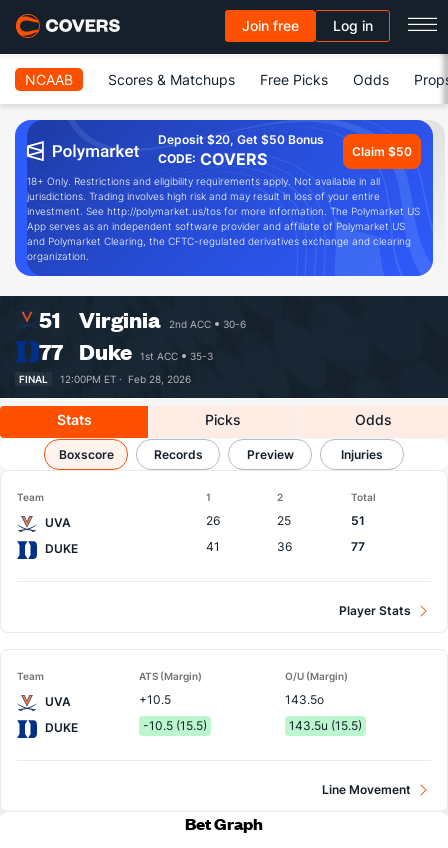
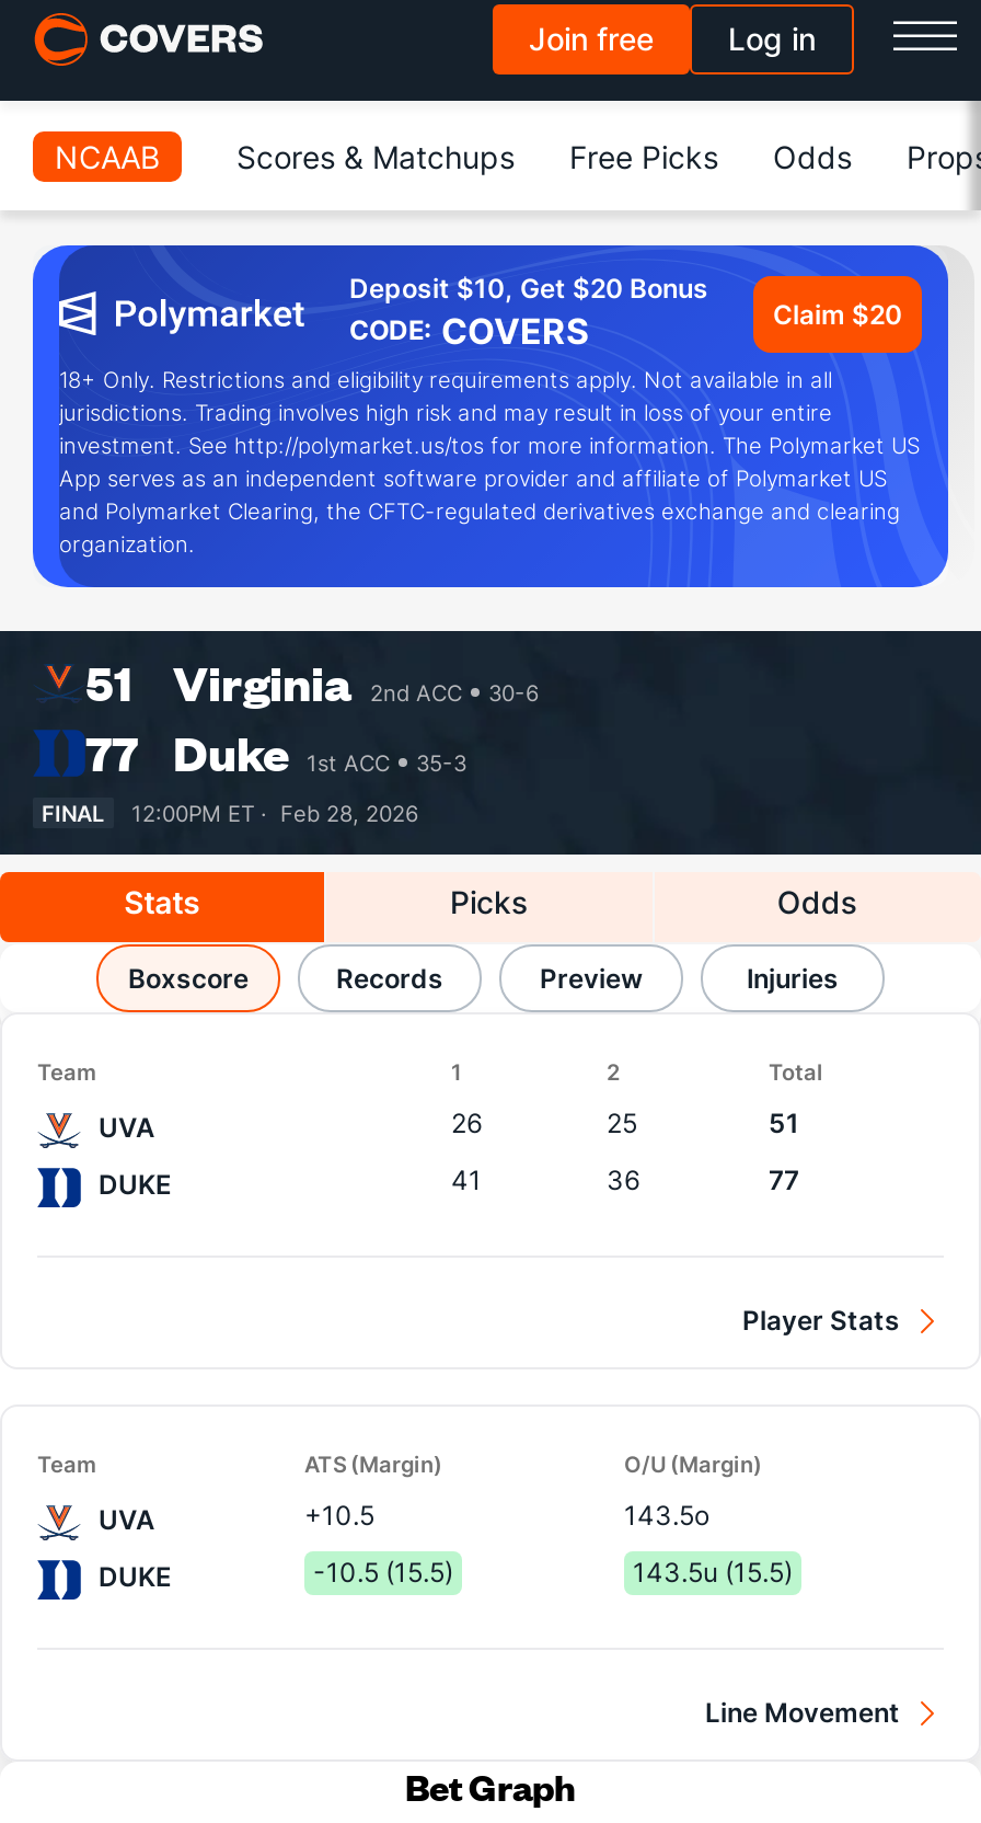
- Deposit $20, Get $50 Bonus
+ Deposit $10, Get $20 Bonus

- Claim $50
+ Claim $20
